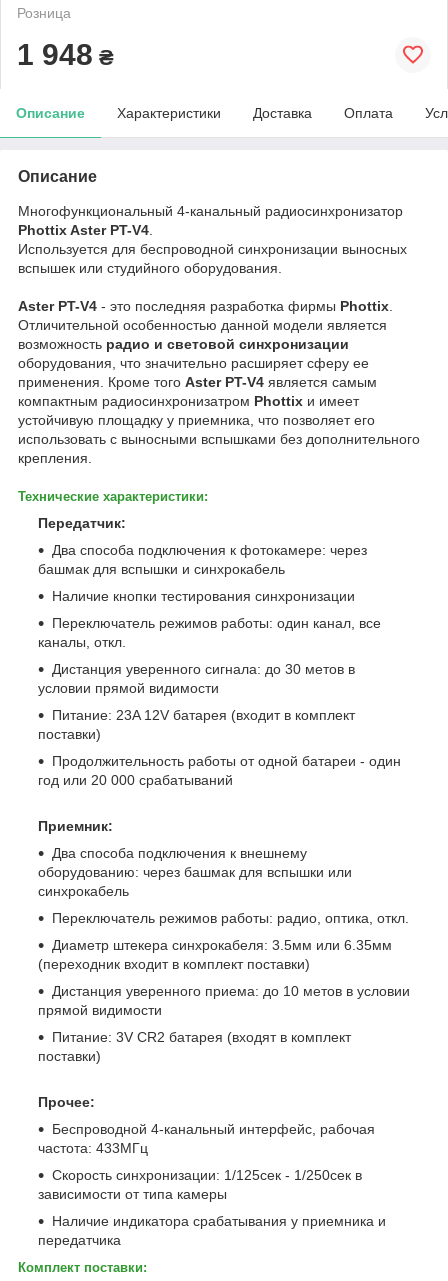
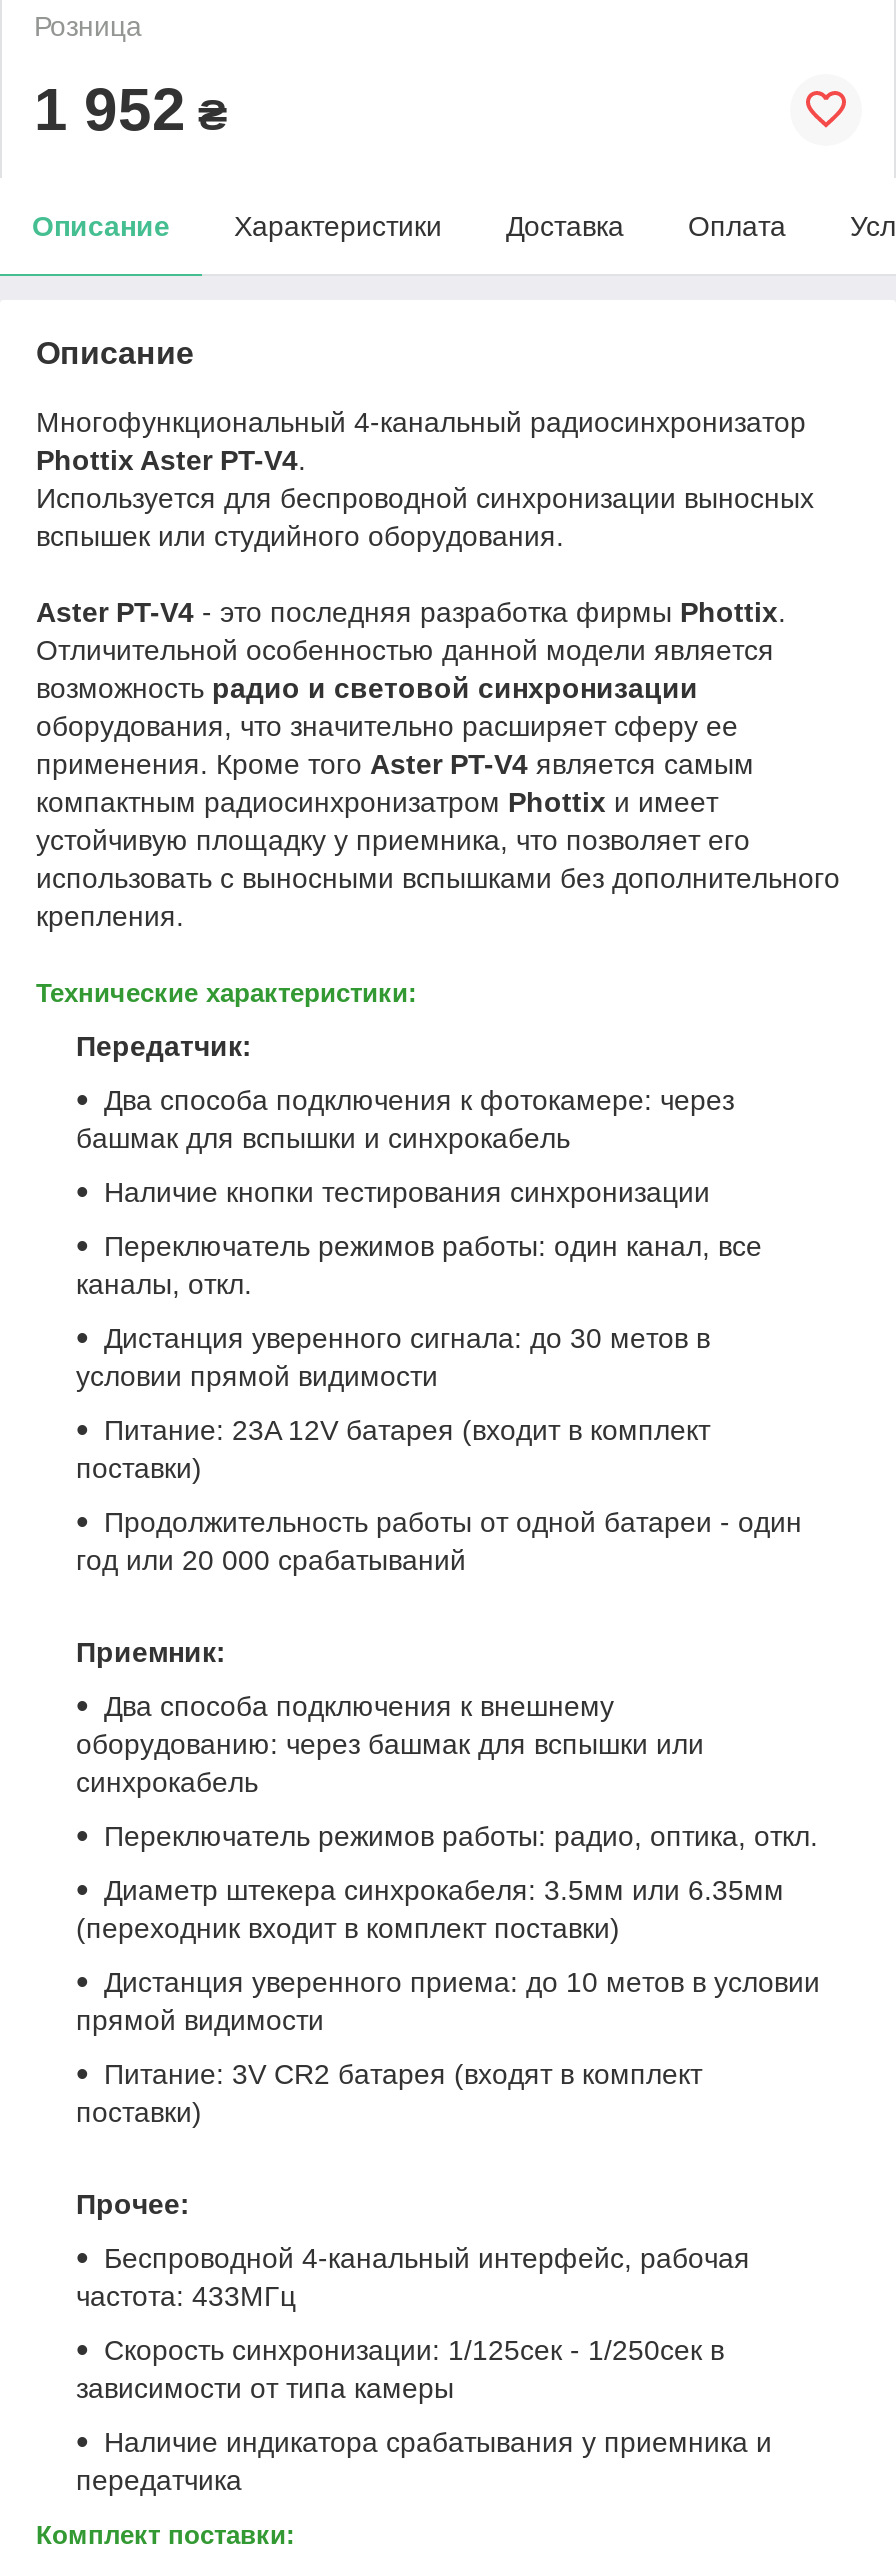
- 1 948 ₴
+ 1 952 ₴
